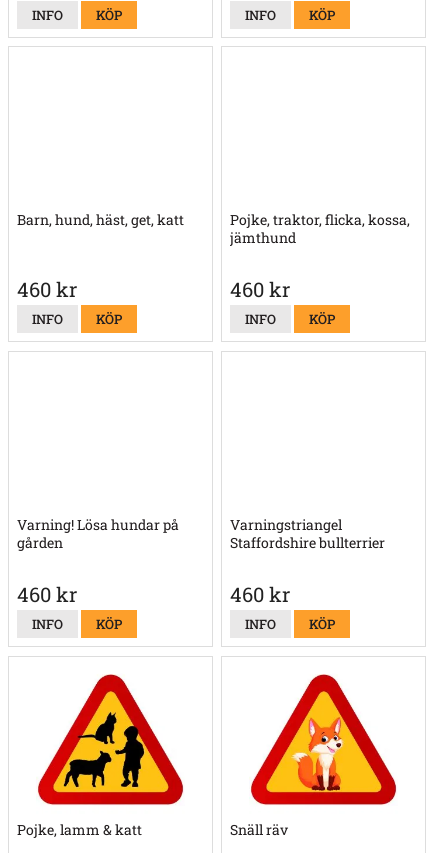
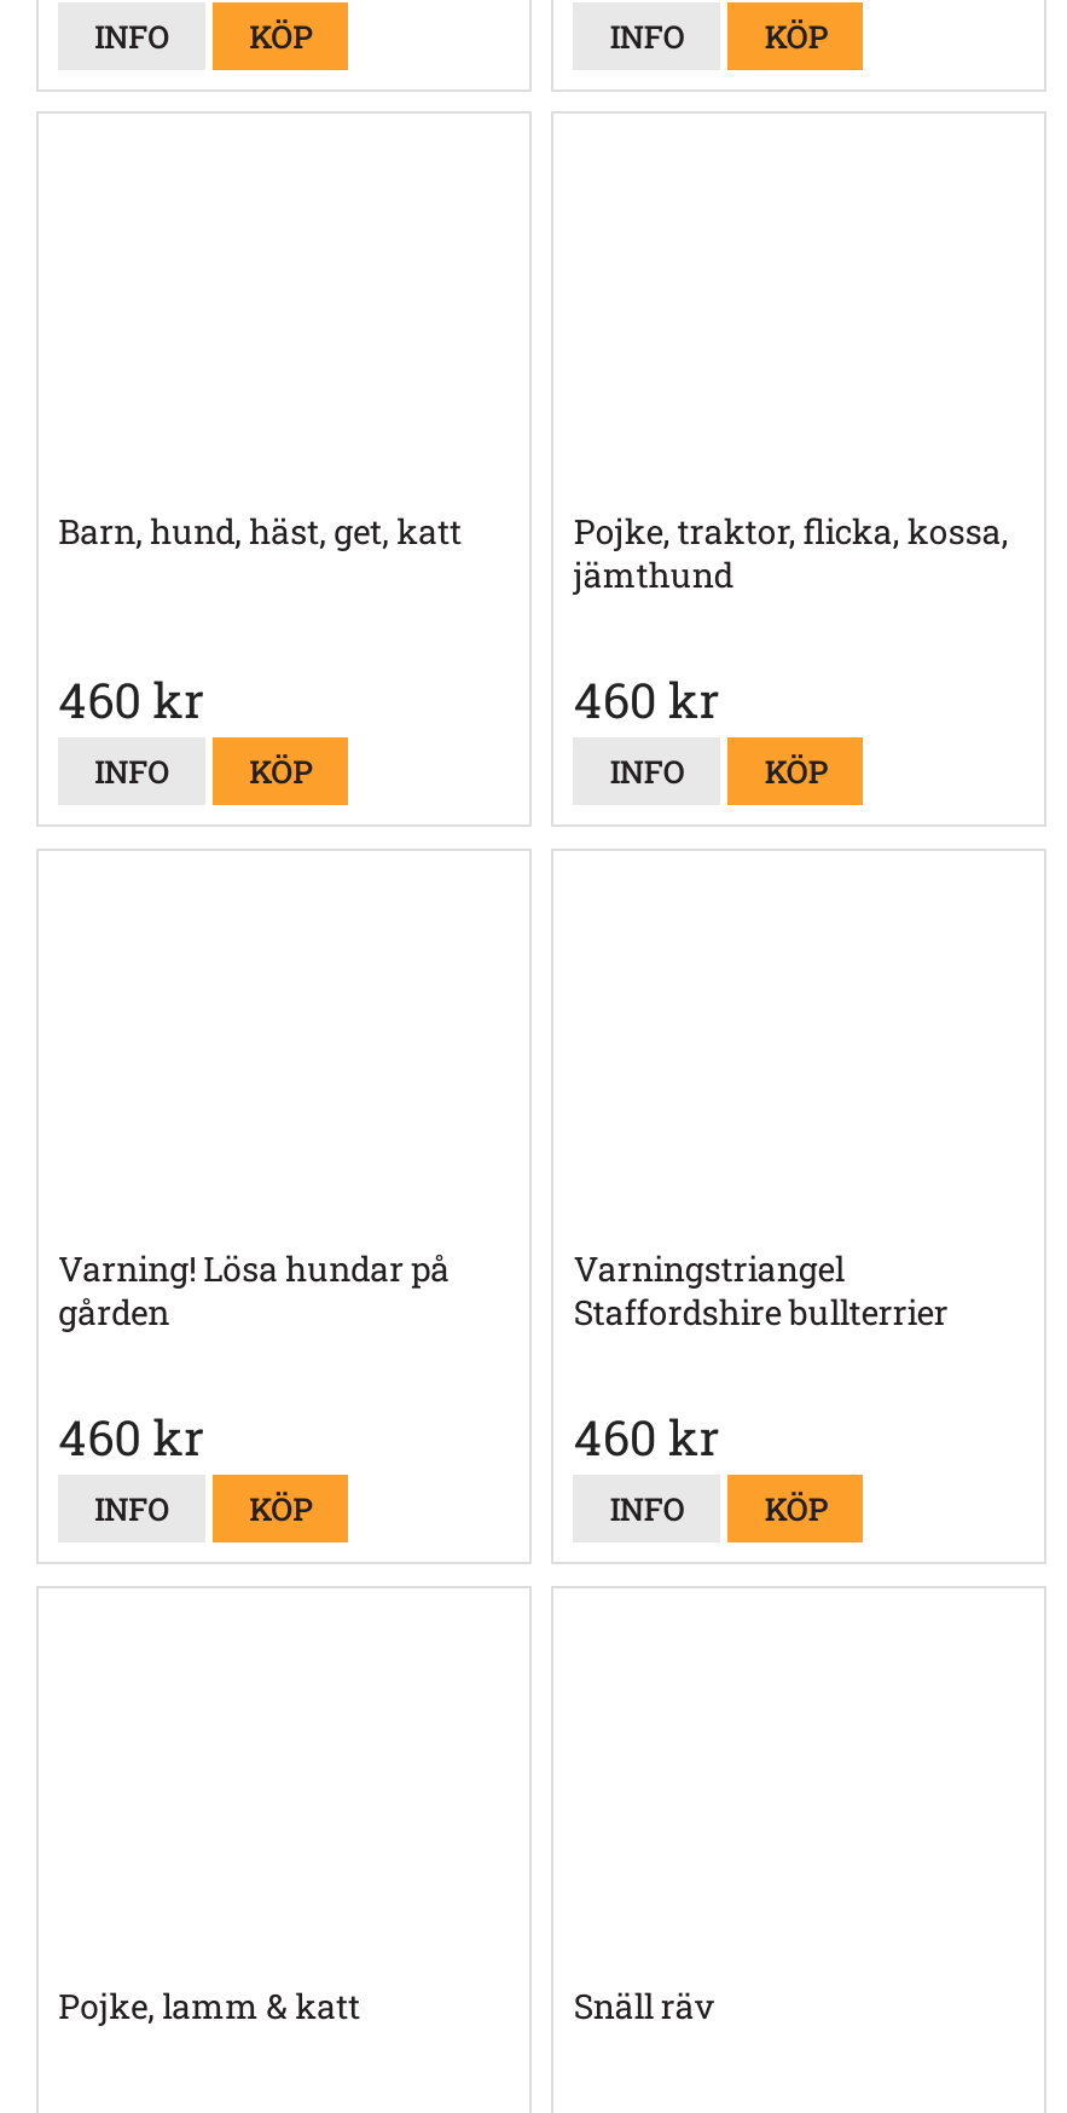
- [image]

- [image]
